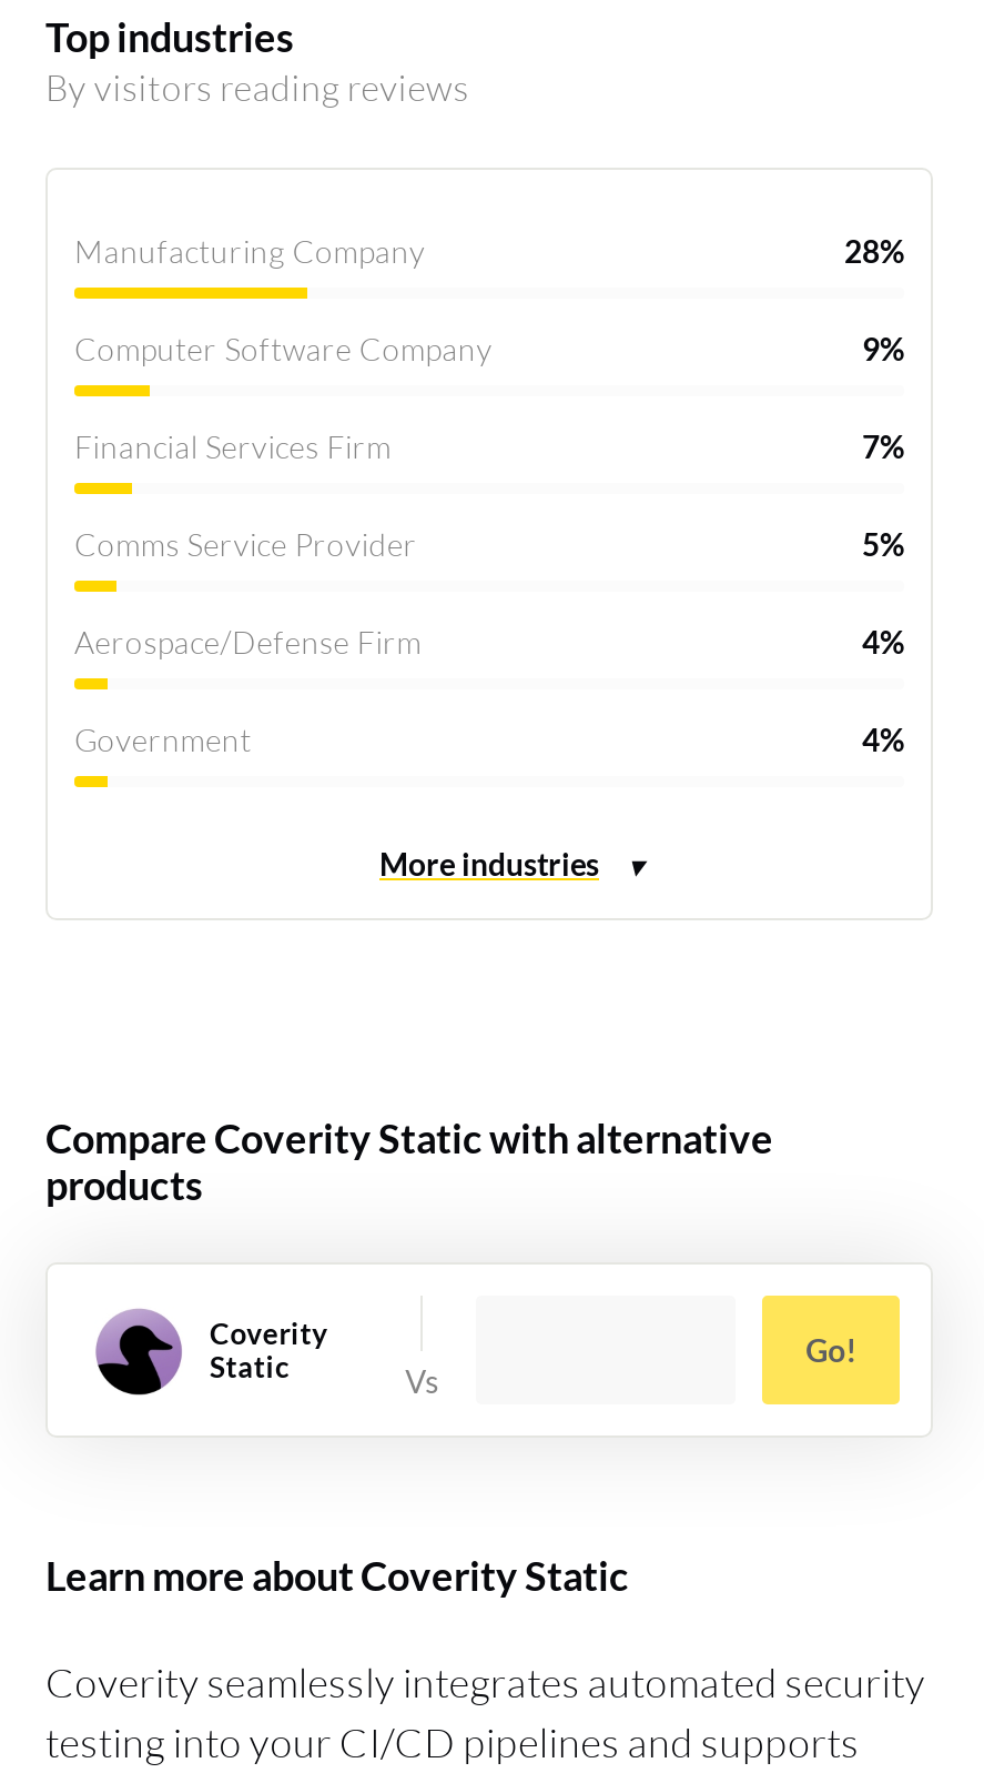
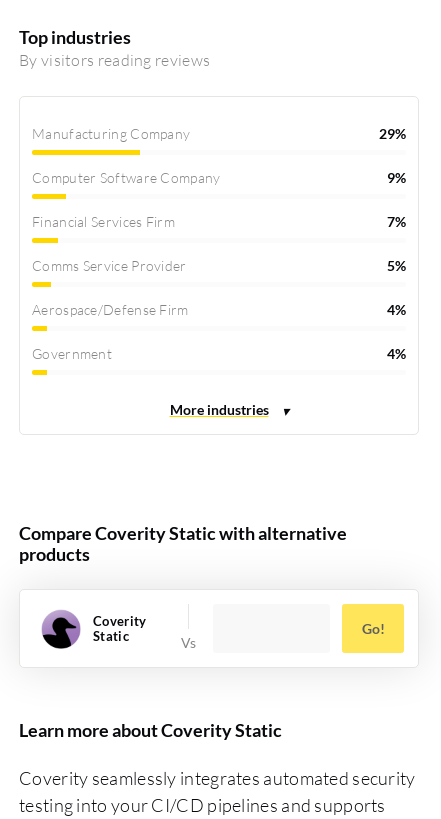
- 28%
+ 29%
